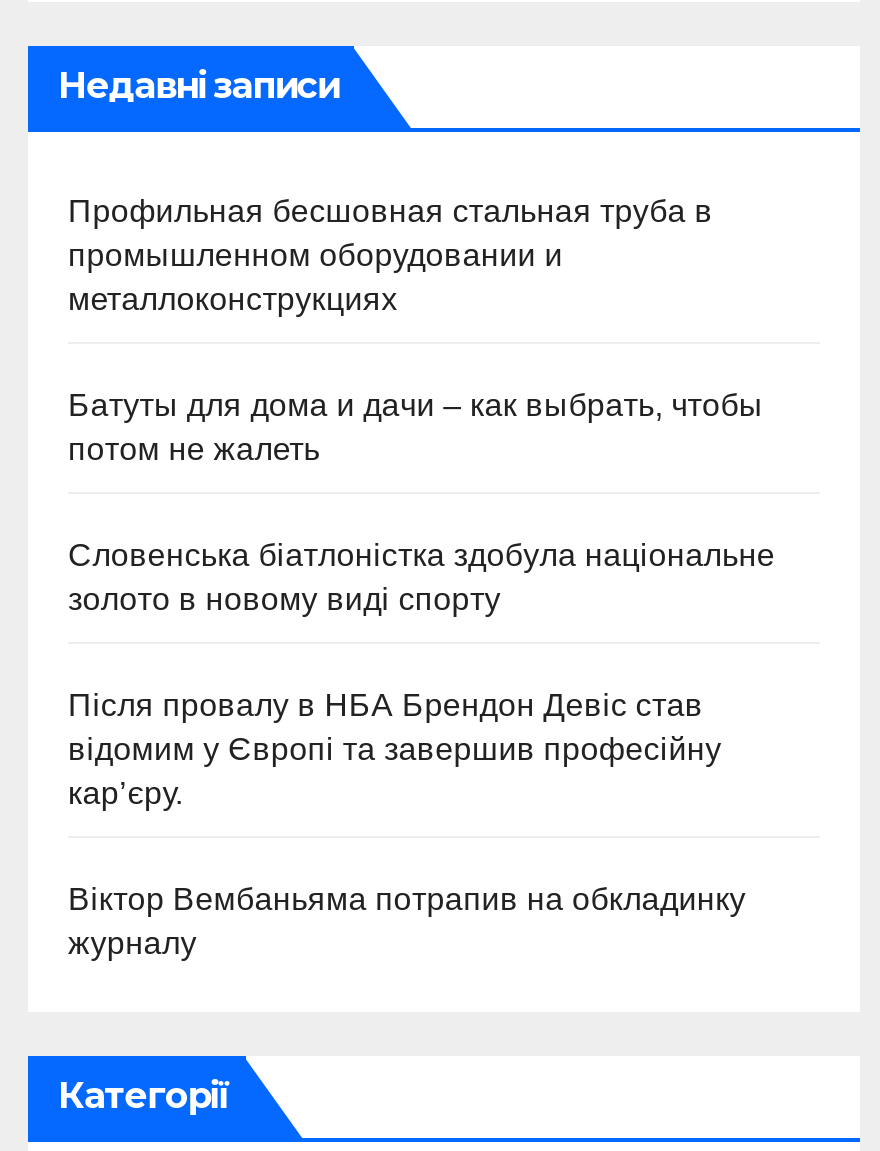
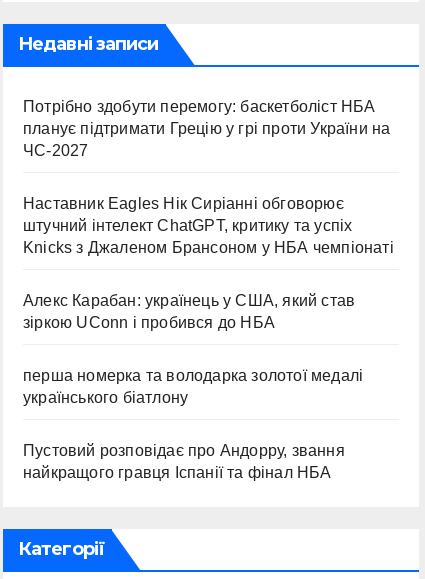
- Профильная бесшовная стальная труба в
- промышленном оборудовании и
- металлоконструкциях
+ Потрібно здобути перемогу: баскетболіст НБА
+ планує підтримати Грецію у грі проти України на
+ ЧС-2027

- Батуты для дома и дачи – как выбрать, чтобы
- потом не жалеть
+ Наставник Eagles Нік Сиріанні обговорює
+ штучний інтелект ChatGPT, критику та успіх
+ Knicks з Джаленом Брансоном у НБА чемпіонаті

- Словенська біатлоністка здобула національне
- золото в новому виді спорту
+ Алекс Карабан: українець у США, який став
+ зіркою UConn і пробився до НБА

- Після провалу в НБА Брендон Девіс став
- відомим у Європі та завершив професійну
- кар’єру.
+ перша номерка та володарка золотої медалі
+ українського біатлону

- Віктор Вембаньяма потрапив на обкладинку
- журналу
+ Пустовий розповідає про Андорру, звання
+ найкращого гравця Іспанії та фінал НБА
